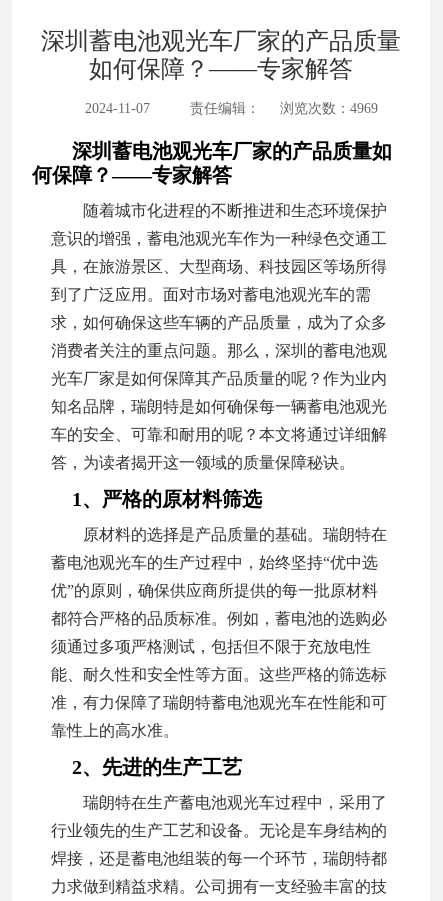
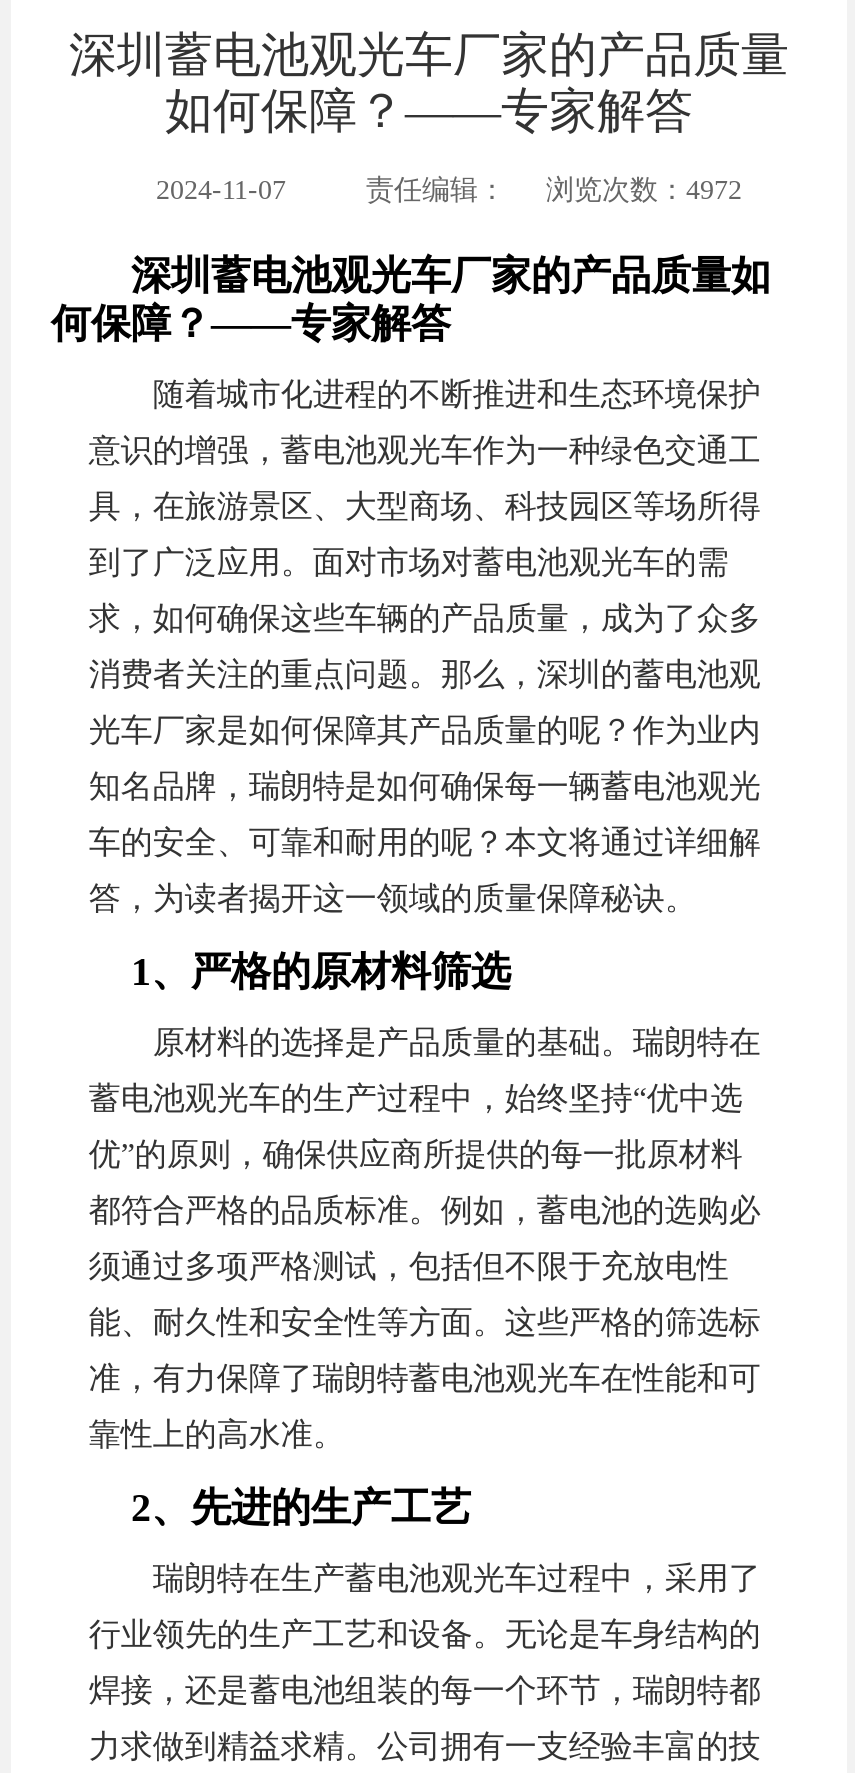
- 责任编辑： 浏览次数：4969
+ 责任编辑： 浏览次数：4972
